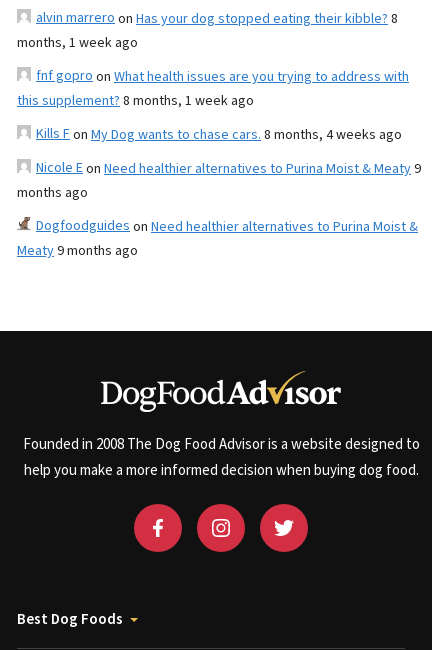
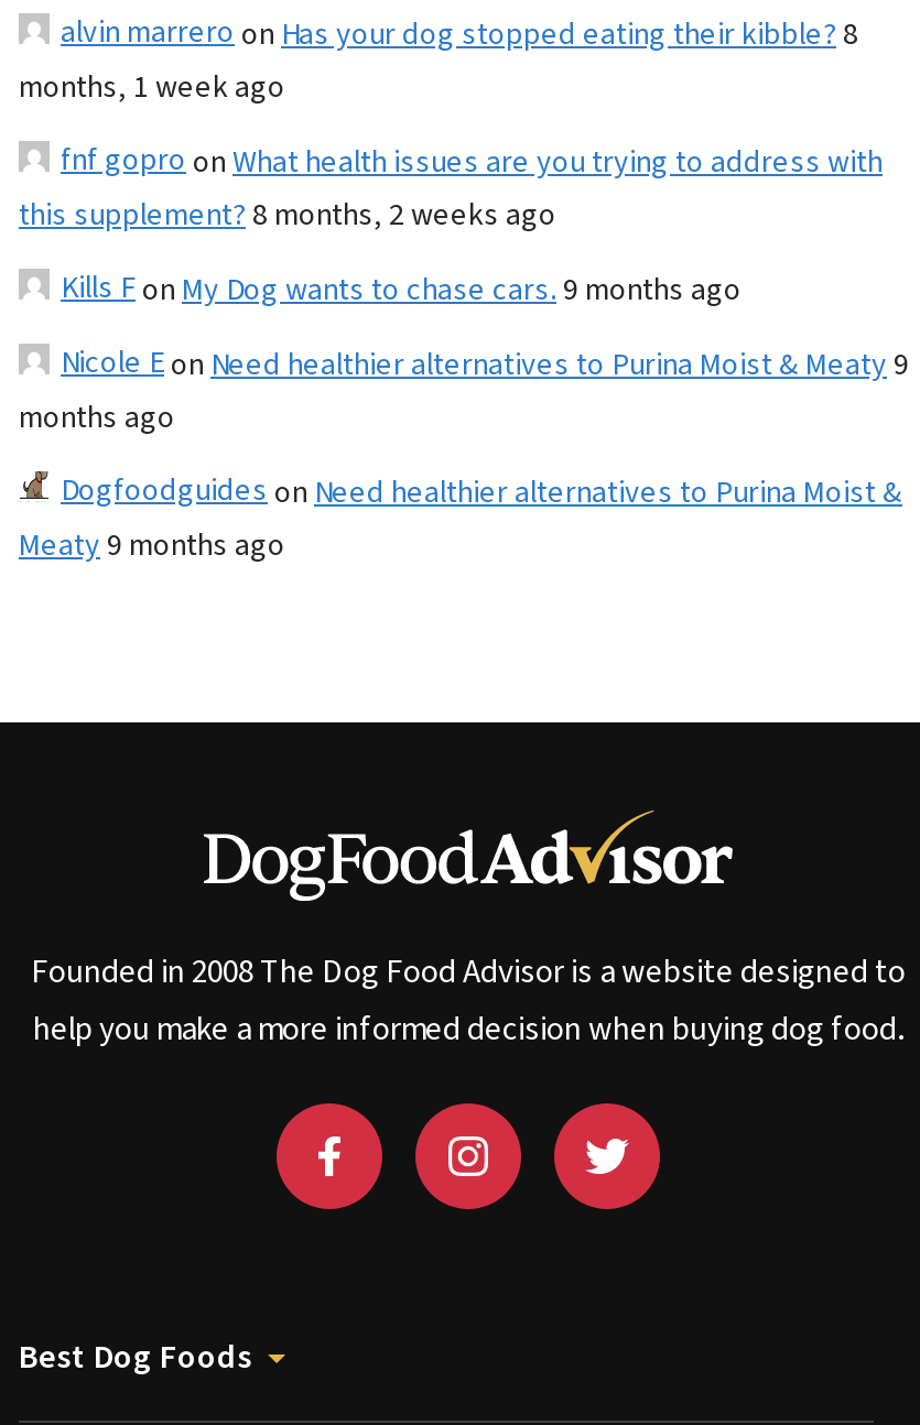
- this supplement? 8 months, 1 week ago
+ this supplement? 8 months, 2 weeks ago

- Kills Fon My Dog wants to chase cars. 8 months, 4 weeks ago
+ Kills Fon My Dog wants to chase cars. 9 months ago
